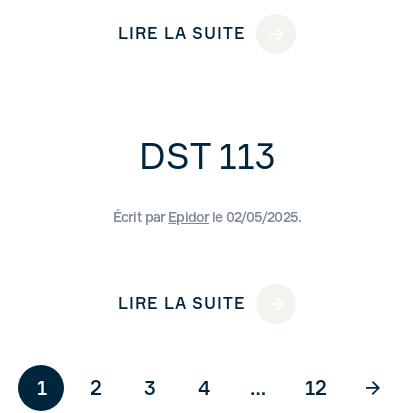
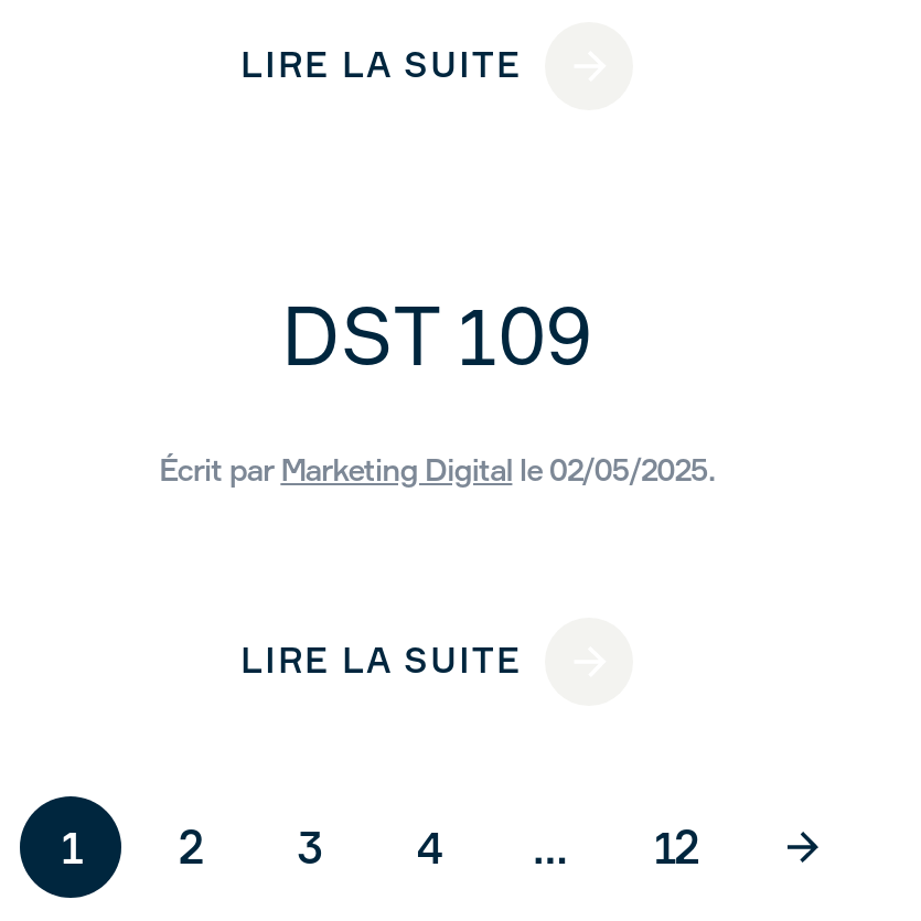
- DST 113
+ DST 109

- Écrit par Epidor le 02/05/2025.
+ Écrit par Marketing Digital le 02/05/2025.
